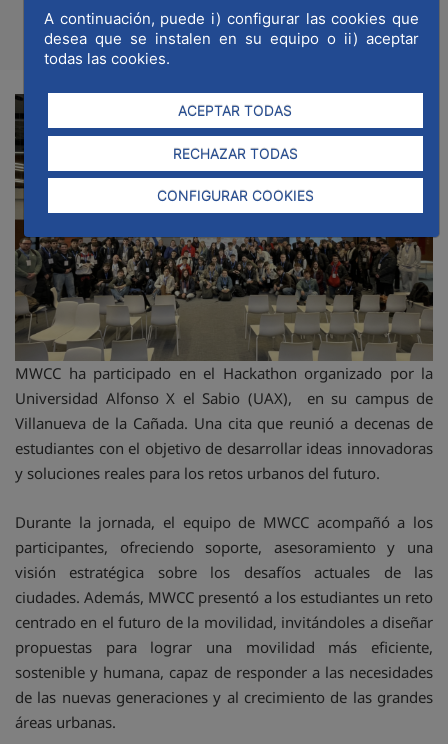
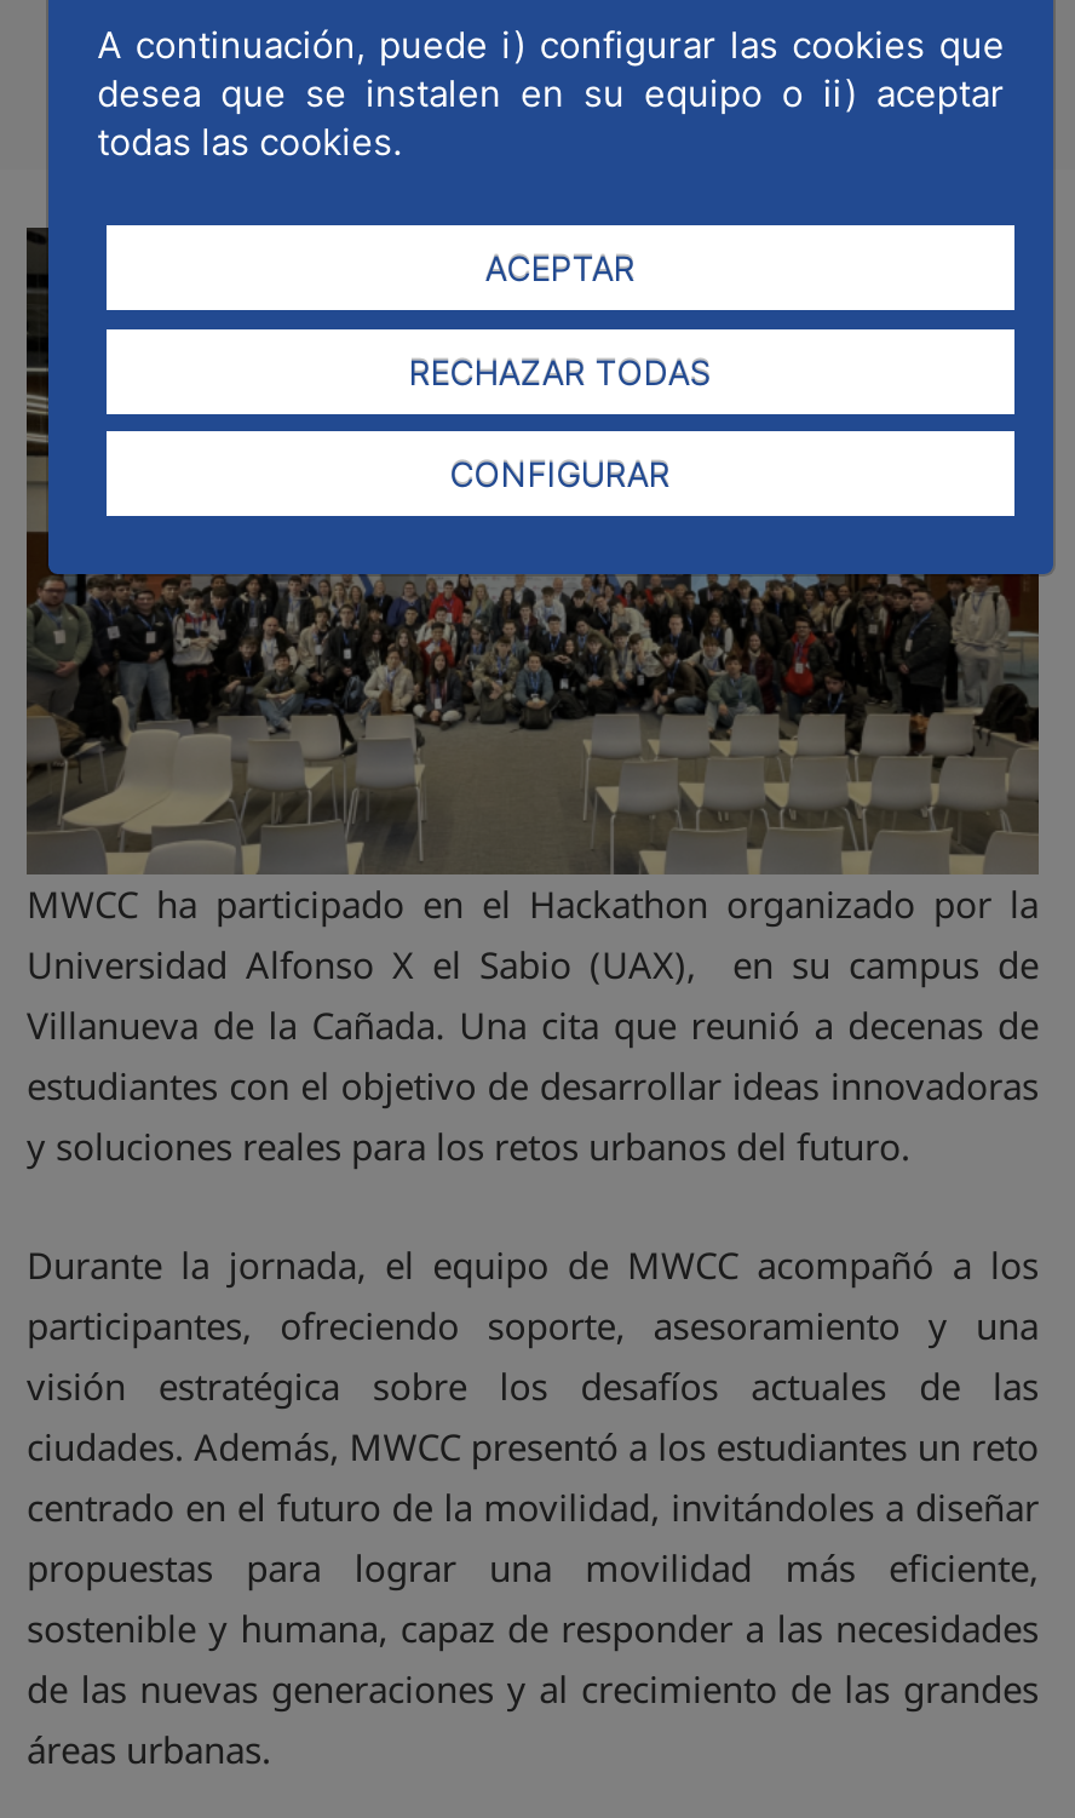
- ACEPTAR TODAS
+ ACEPTAR

- CONFIGURAR COOKIES
+ CONFIGURAR
